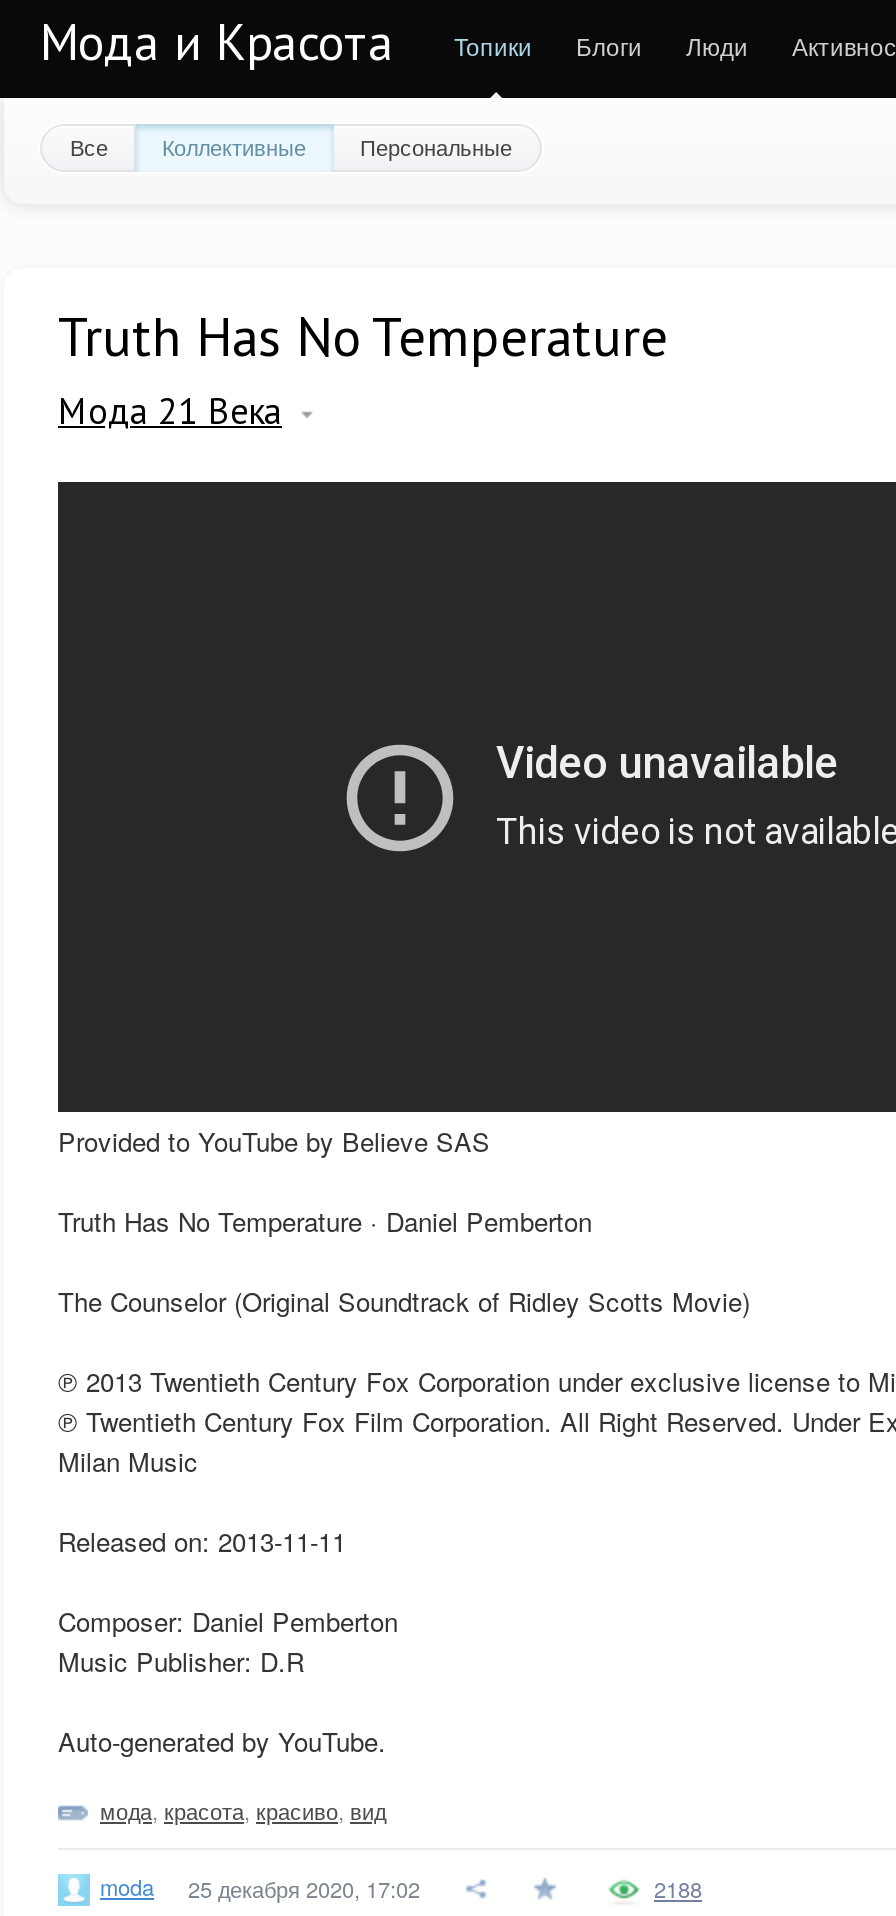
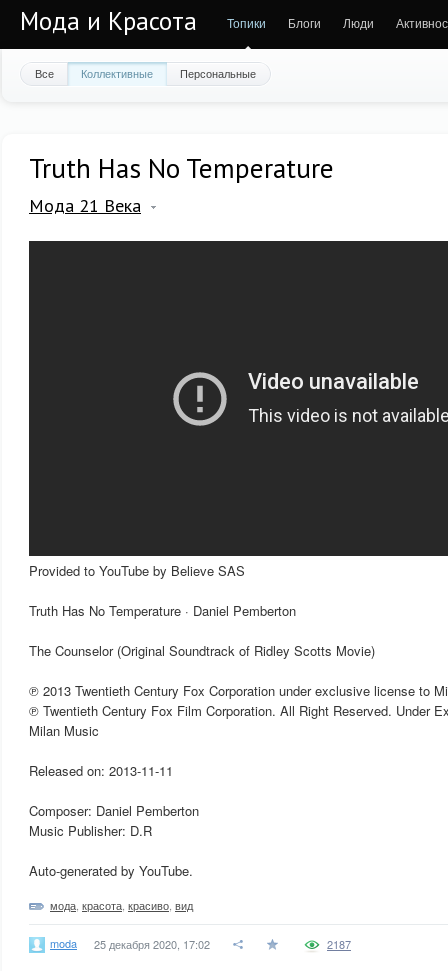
- 2188
+ 2187
